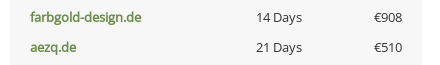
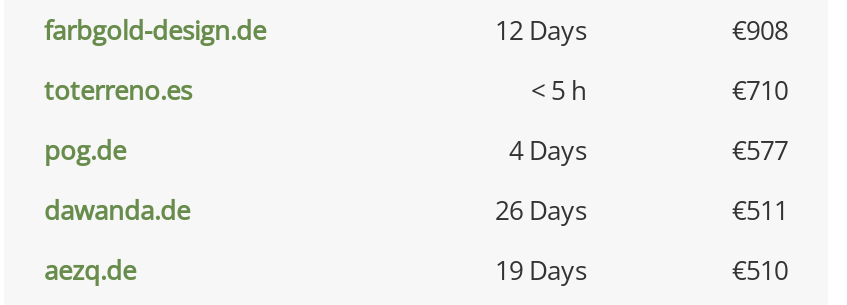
- 14 Days
+ 12 Days

+ toterreno.es
+ < 5 h
+ €710
+ pog.de
+ 4 Days
+ €577
+ dawanda.de
+ 26 Days
+ €511

- 21 Days
+ 19 Days
